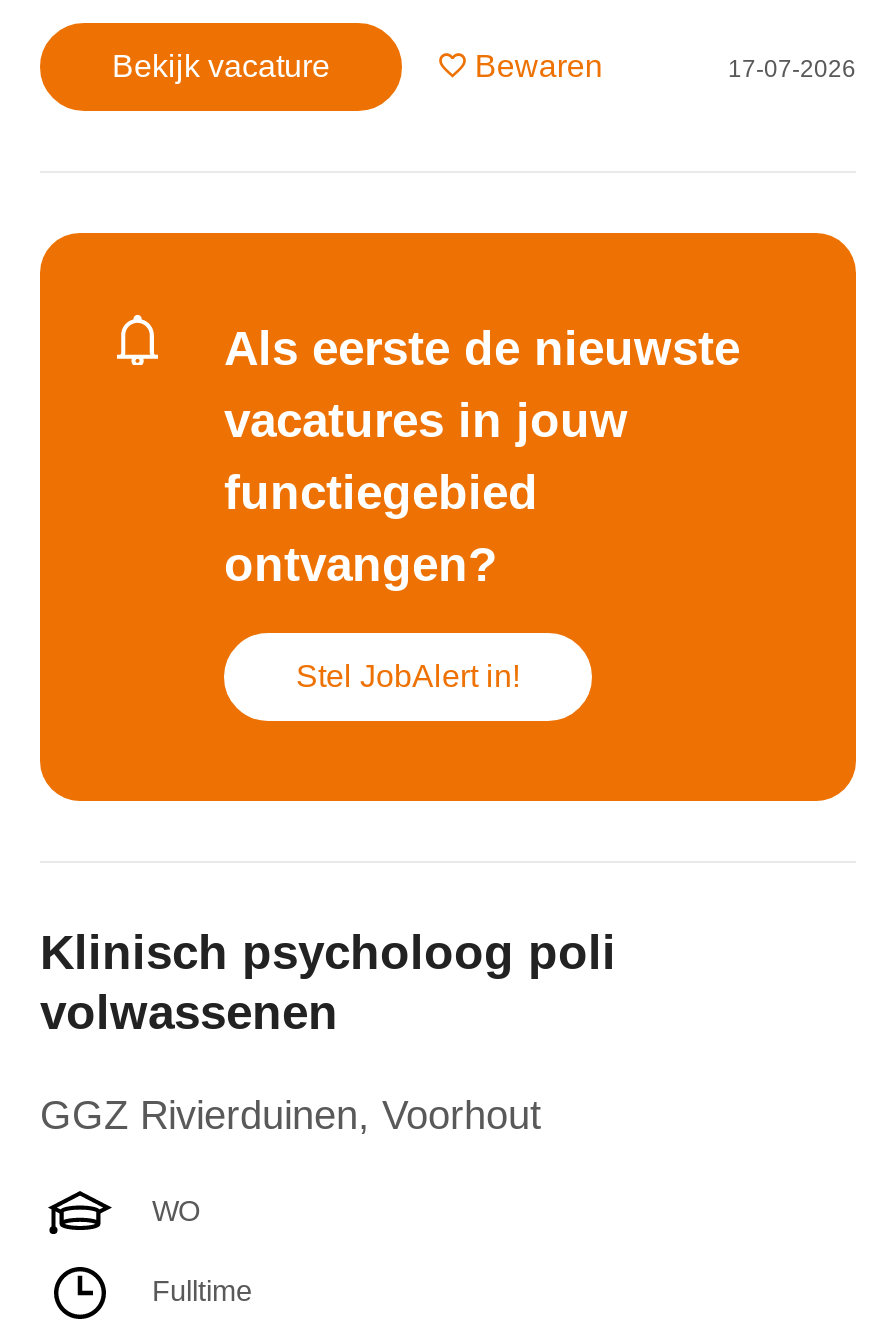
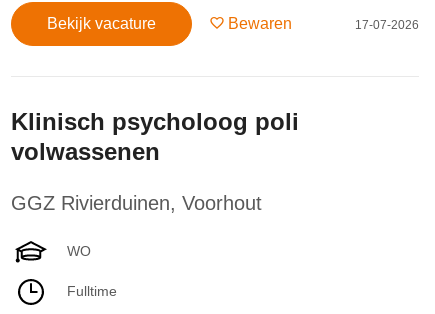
- [image]
- Als eerste de nieuwste
- vacatures in jouw
- functiegebied
- ontvangen?
- Stel JobAlert in!
